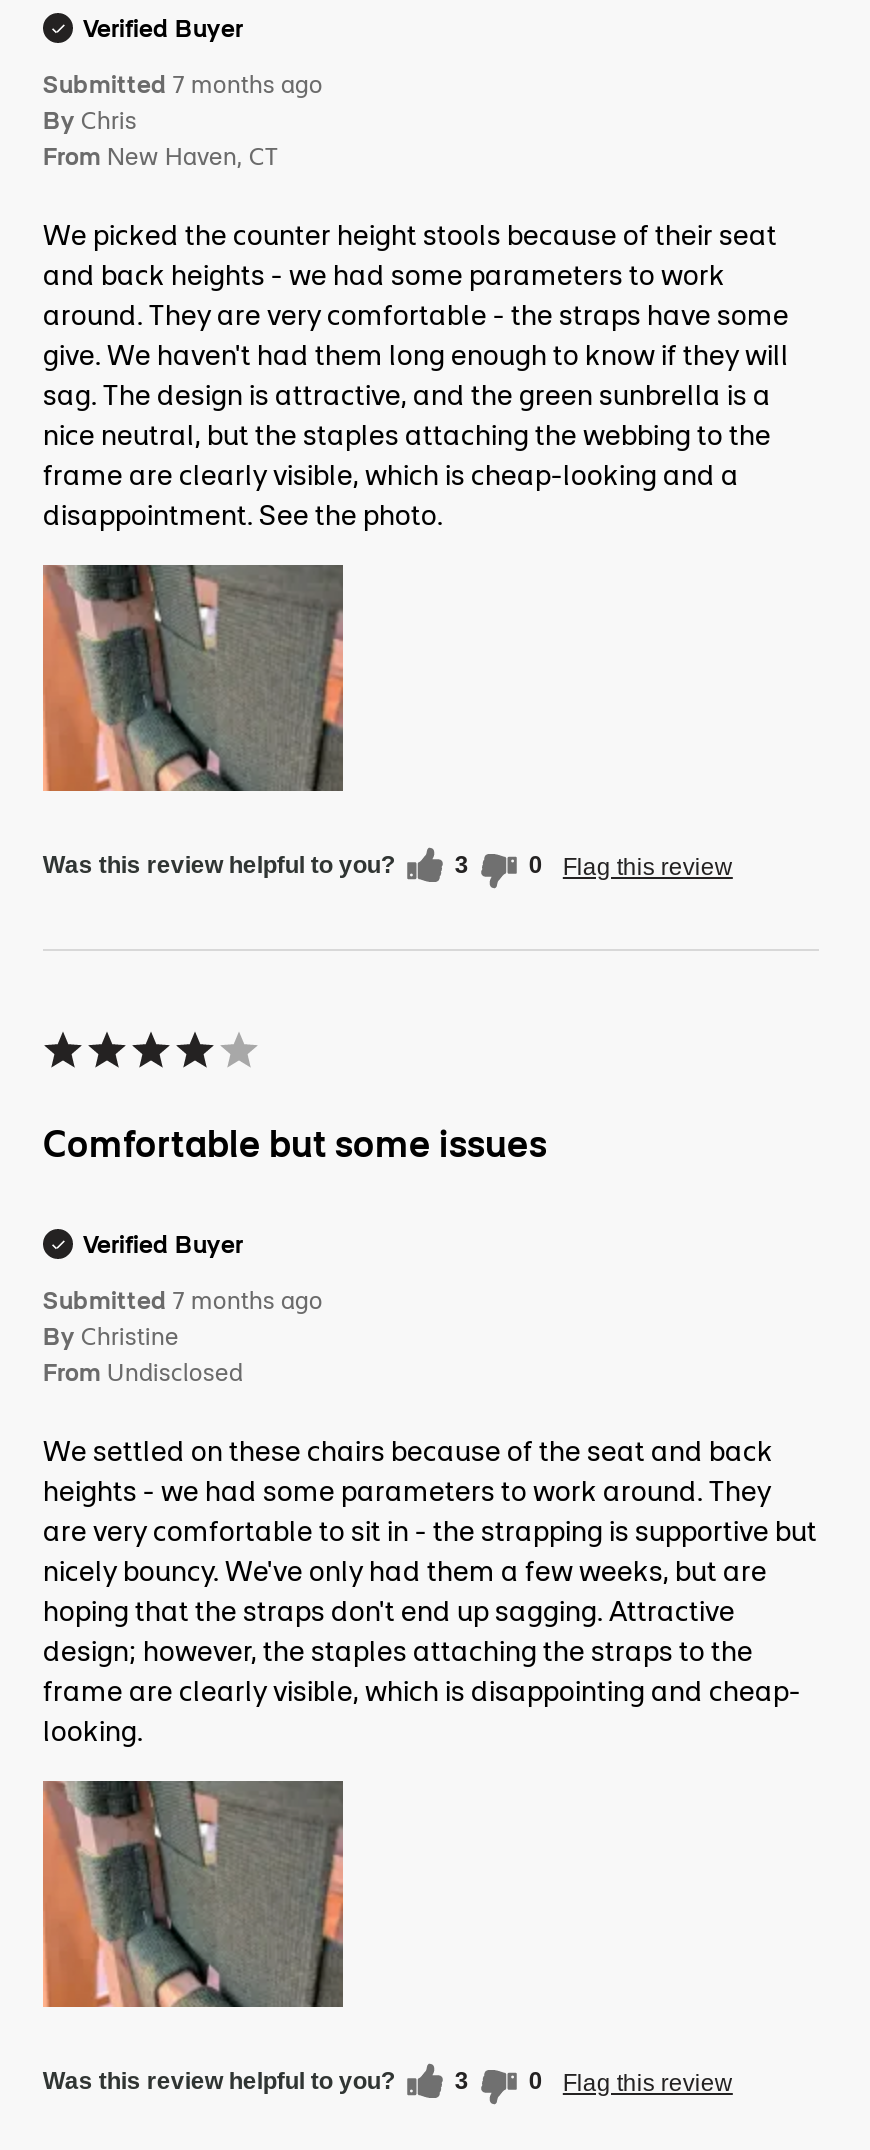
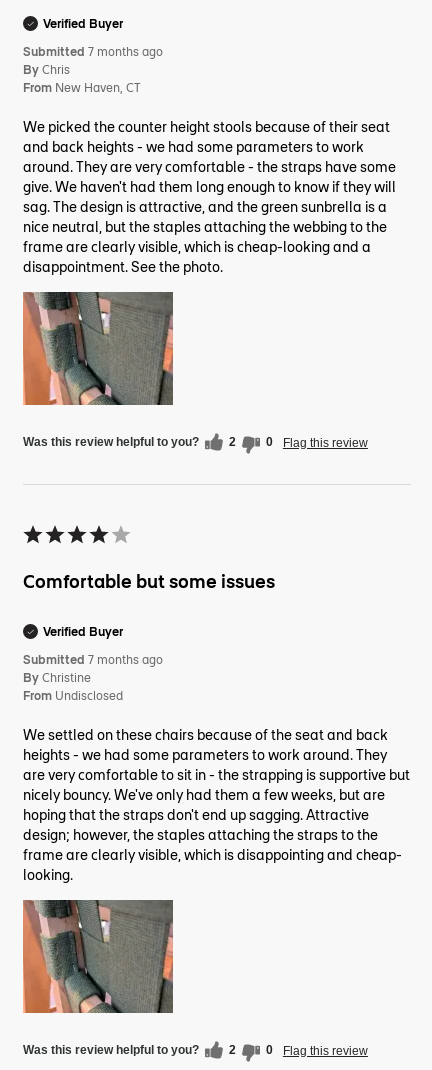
- 3
+ 2

- 3
+ 2
